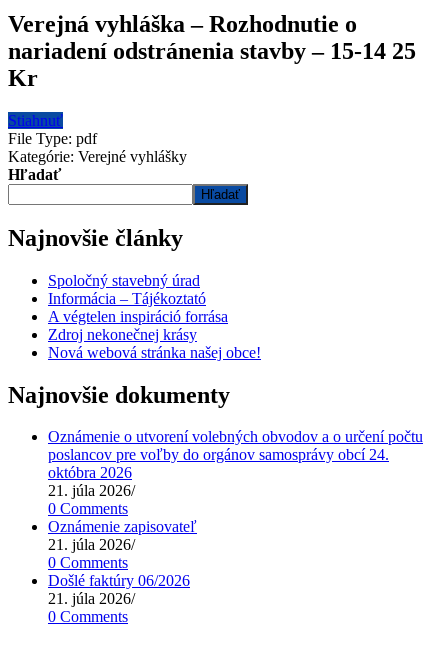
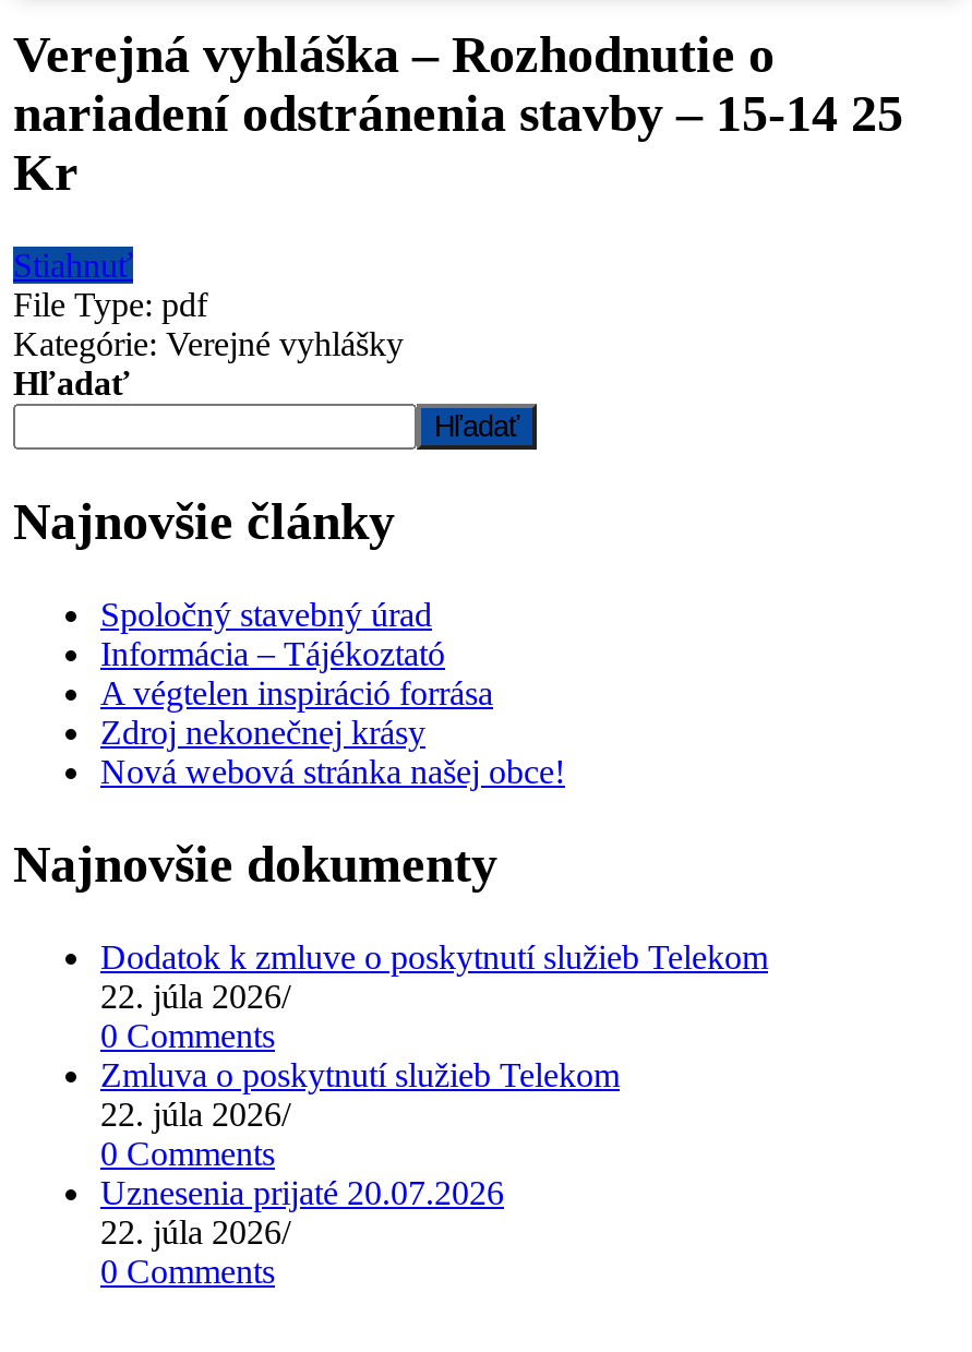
- Oznámenie o utvorení volebných obvodov a o určení počtu
- poslancov pre voľby do orgánov samosprávy obcí 24.
- októbra 2026
- 21. júla 2026/
+ Dodatok k zmluve o poskytnutí služieb Telekom
+ 22. júla 2026/

- Oznámenie zapisovateľ
- 21. júla 2026/
+ Zmluva o poskytnutí služieb Telekom
+ 22. júla 2026/

- Došlé faktúry 06/2026
- 21. júla 2026/
+ Uznesenia prijaté 20.07.2026
+ 22. júla 2026/
